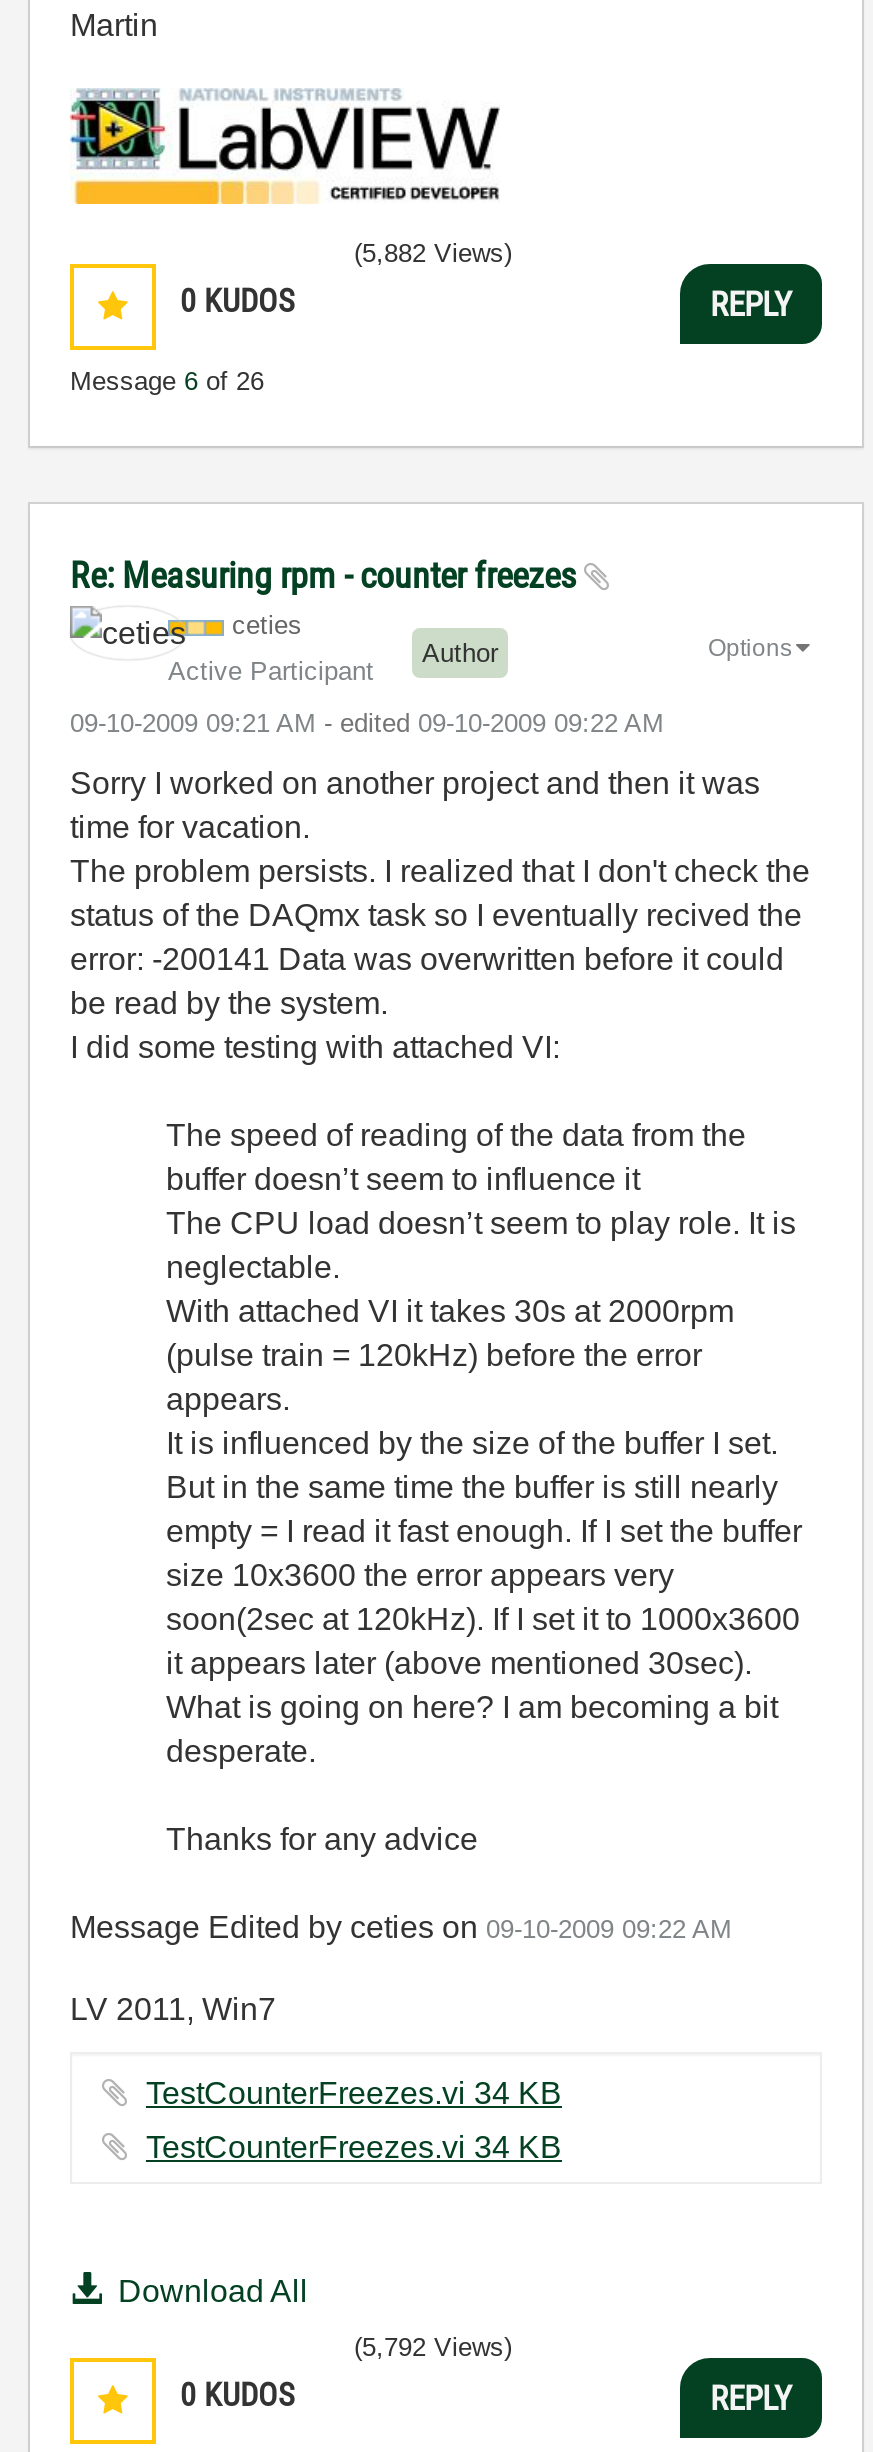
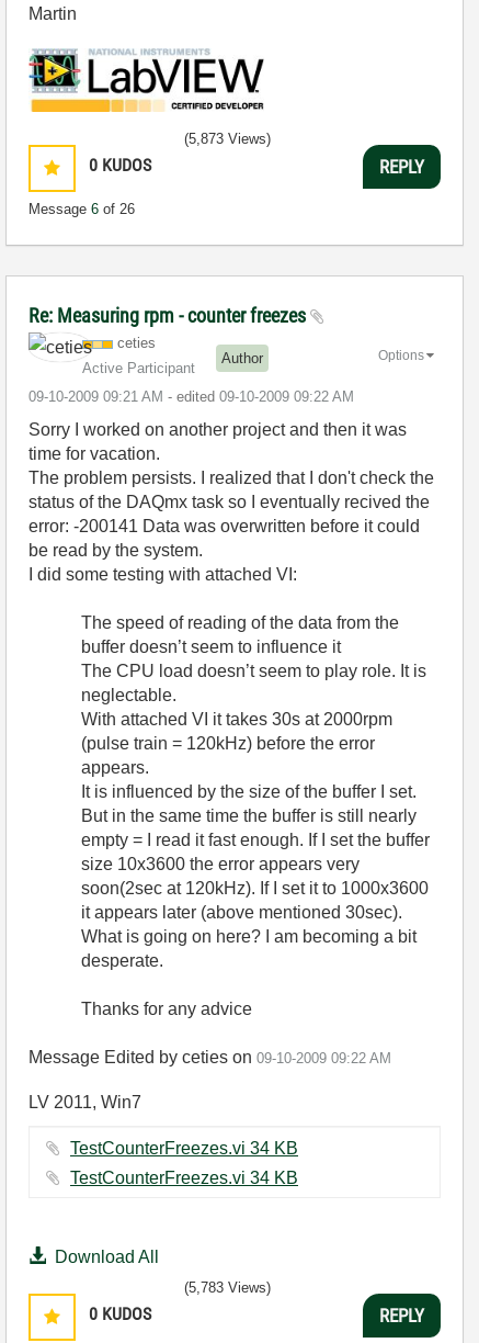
- (5,882 Views)
+ (5,873 Views)

- (5,792 Views)
+ (5,783 Views)
